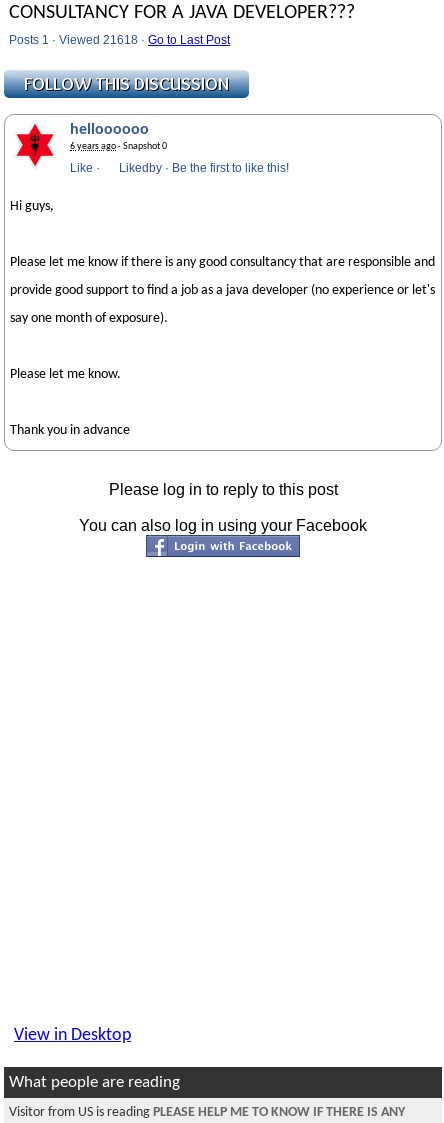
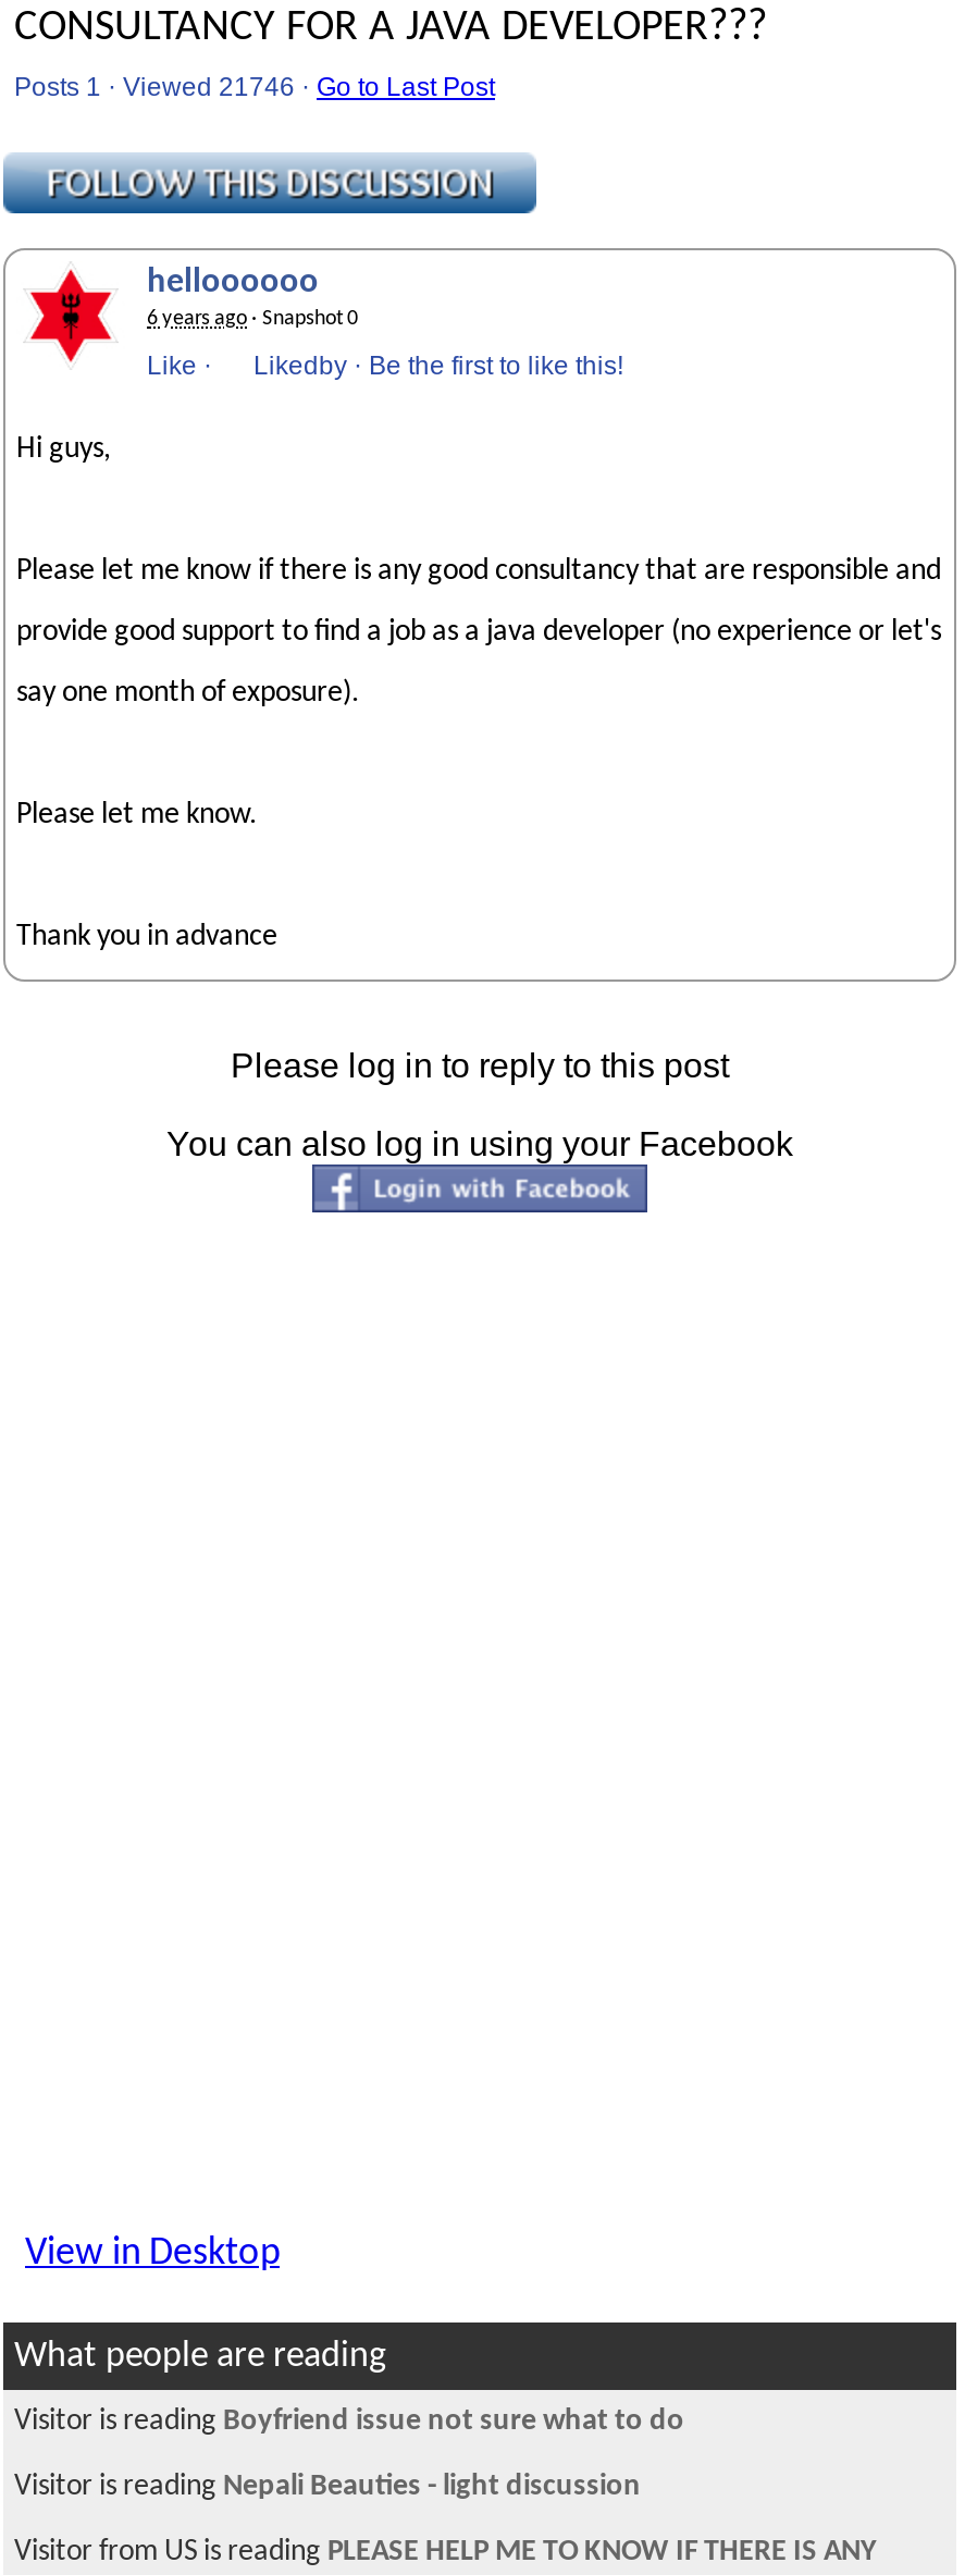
- Posts 1 · Viewed 21618 · Go to Last Post
+ Posts 1 · Viewed 21746 · Go to Last Post

+ Visitor is reading Boyfriend issue not sure what to do
+ Visitor is reading Nepali Beauties - light discussion
